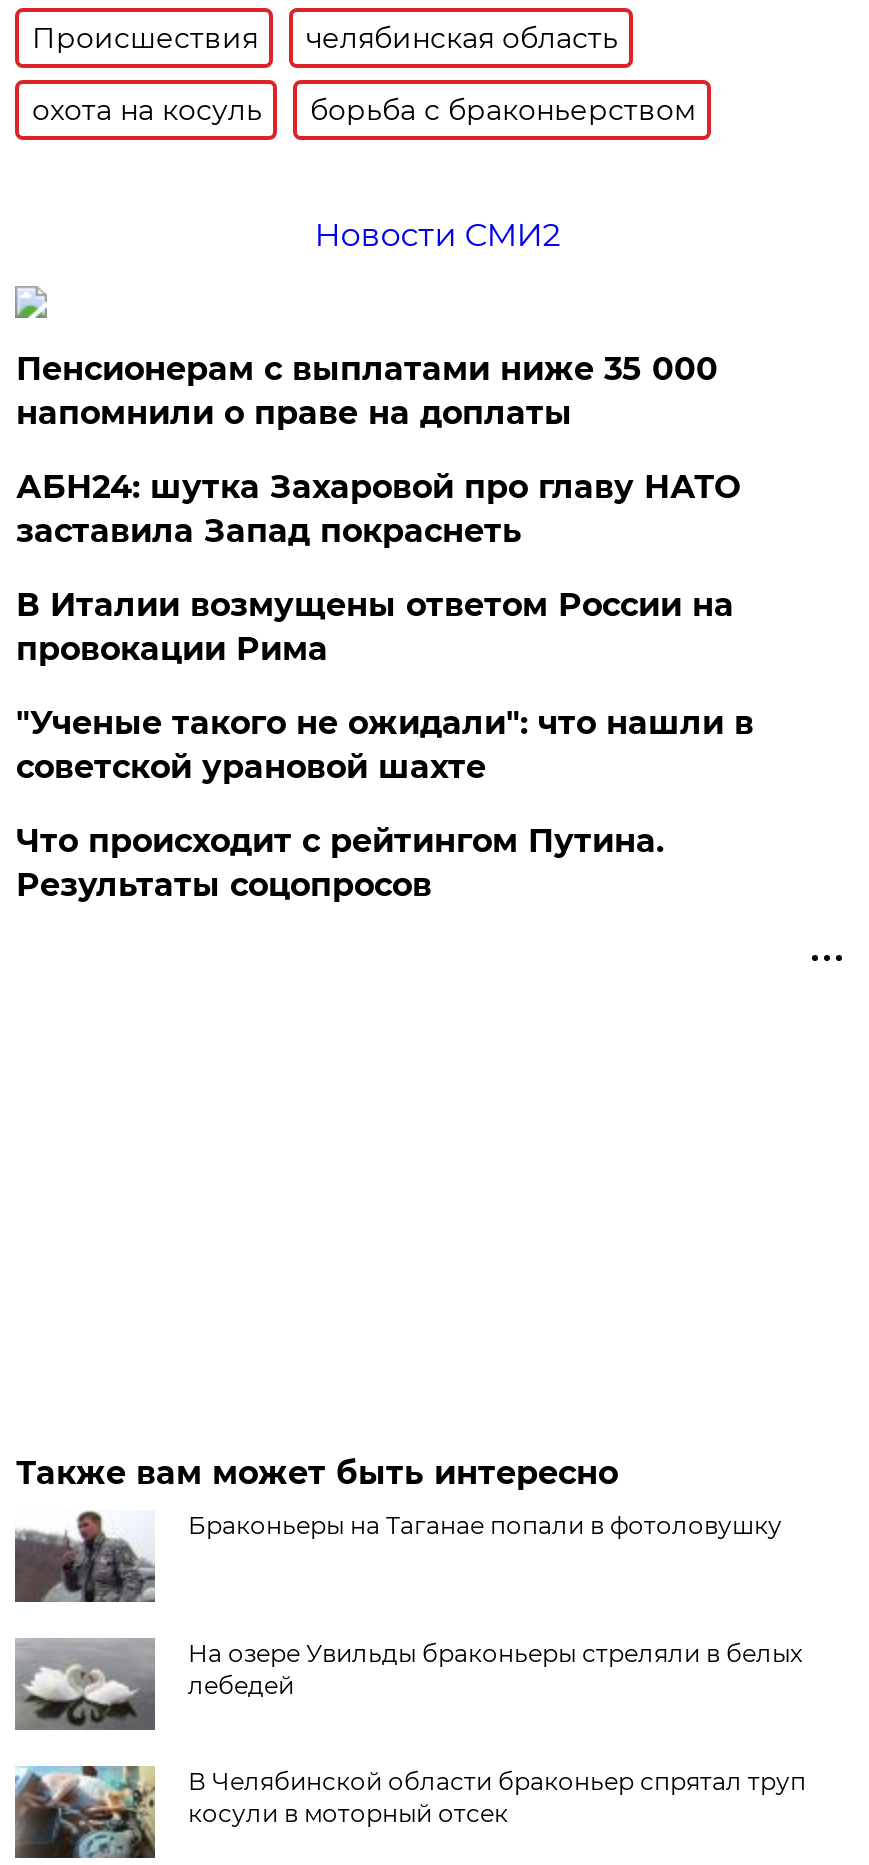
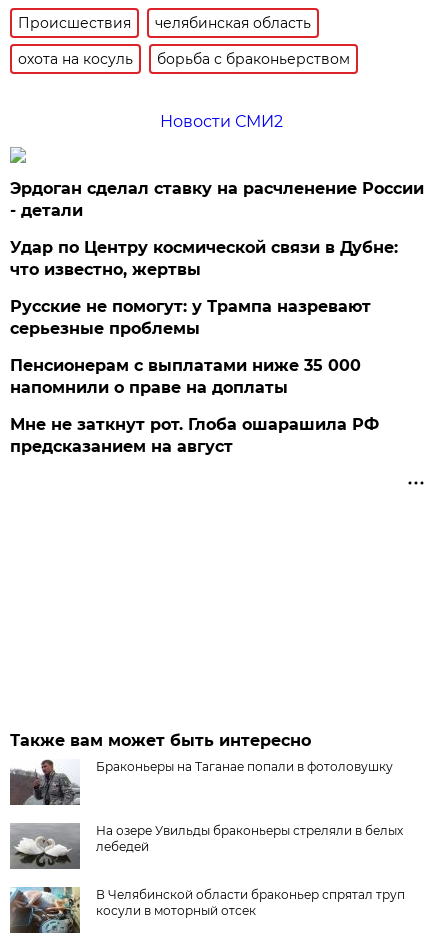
+ Эрдоган сделал ставку на расчленение России
+ - детали
+ Удар по Центру космической связи в Дубне:
+ что известно, жертвы
+ Русские не помогут: у Трампа назревают
+ серьезные проблемы

moved down: Пенсионерам с выплатами ниже 35 000 | напомнили о праве на доплаты

- АБН24: шутка Захаровой про главу НАТО
- заставила Запад покраснеть
- В Италии возмущены ответом России на
- провокации Рима
- "Ученые такого не ожидали": что нашли в
- советской урановой шахте
- Что происходит с рейтингом Путина.
- Результаты соцопросов
+ Мне не заткнут рот. Глоба ошарашила РФ
+ предсказанием на август
